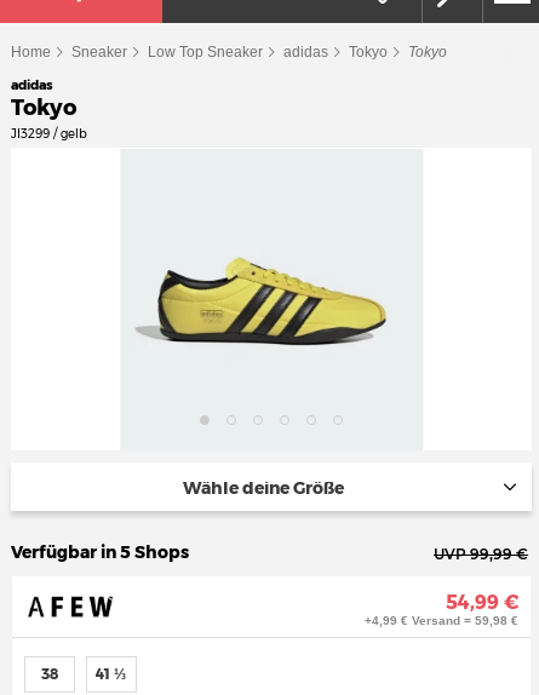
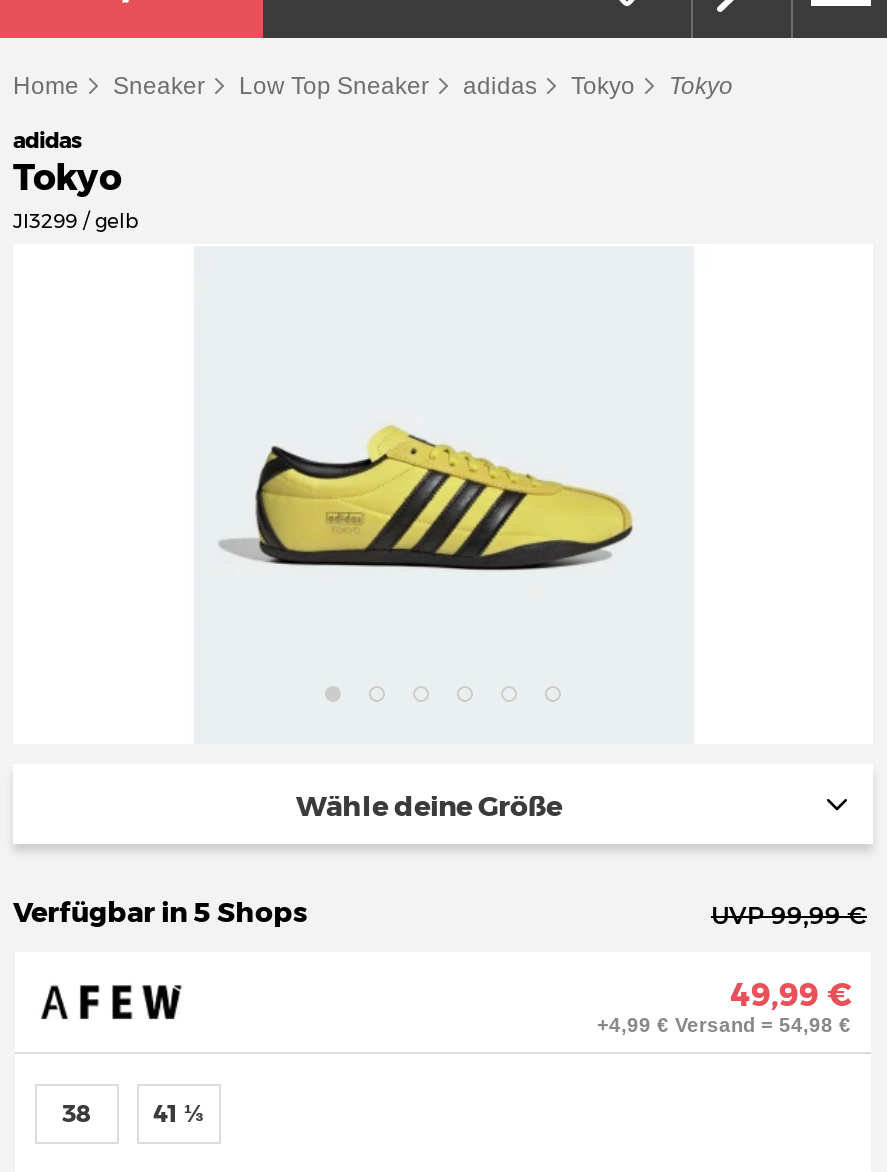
- 54,99 €
+ 49,99 €

- +4,99 € Versand = 59,98 €
+ +4,99 € Versand = 54,98 €
